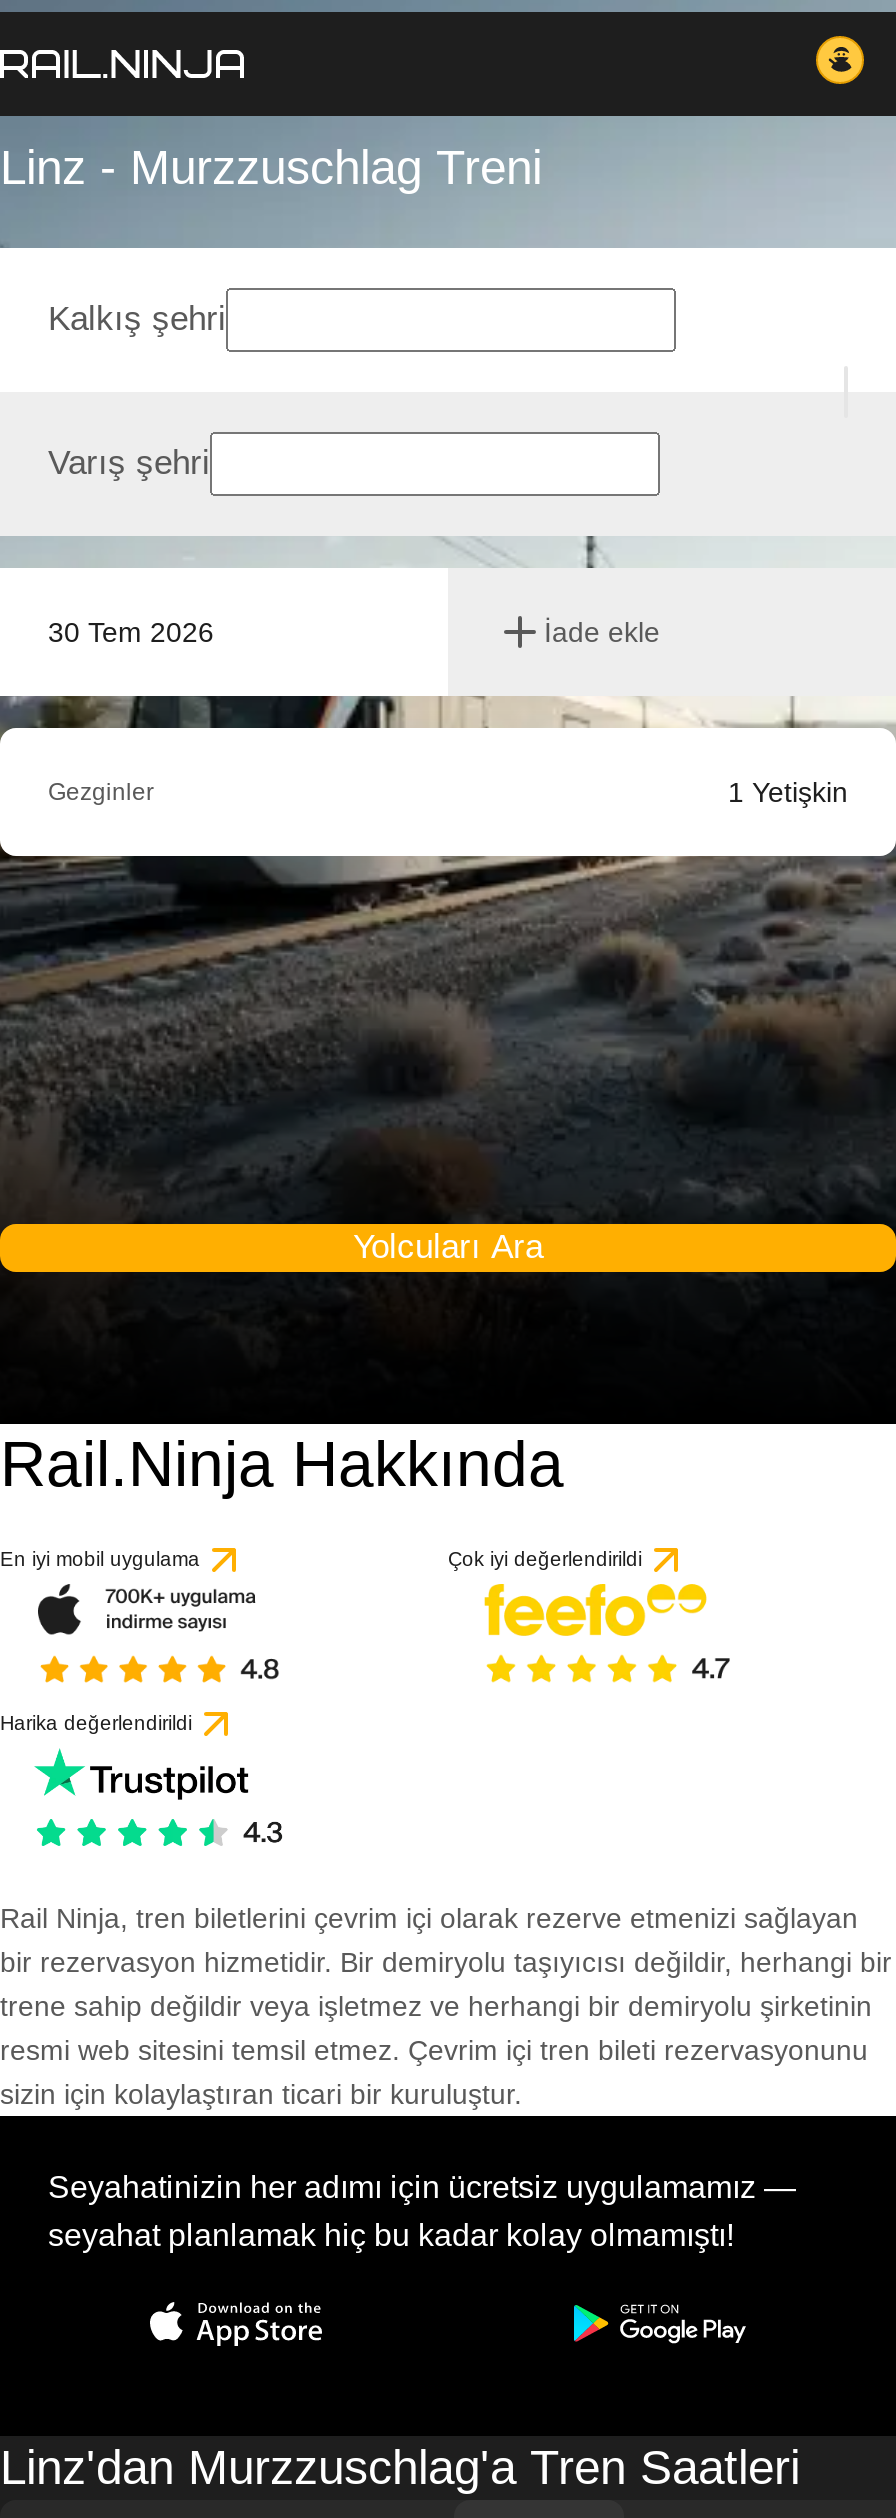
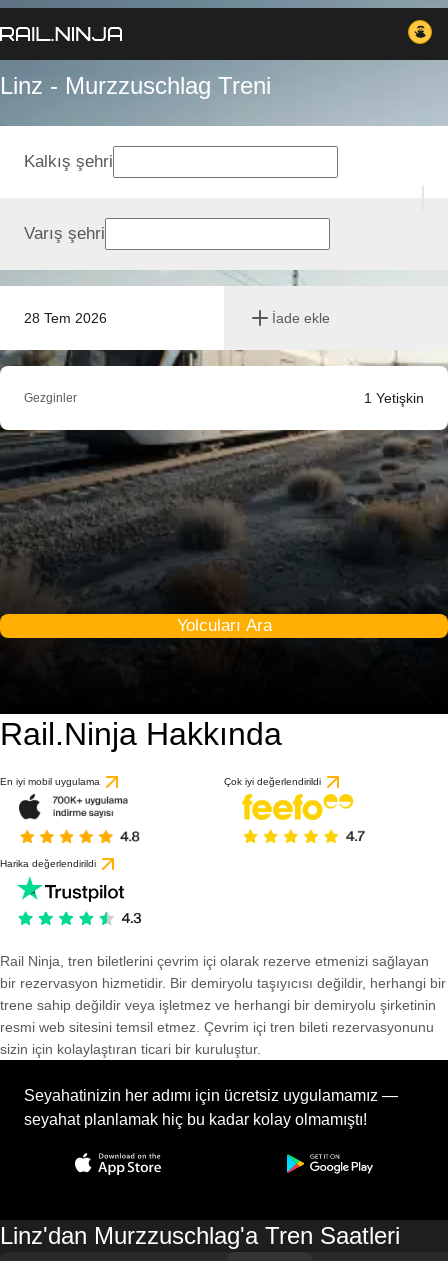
- 30 Tem 2026
+ 28 Tem 2026
